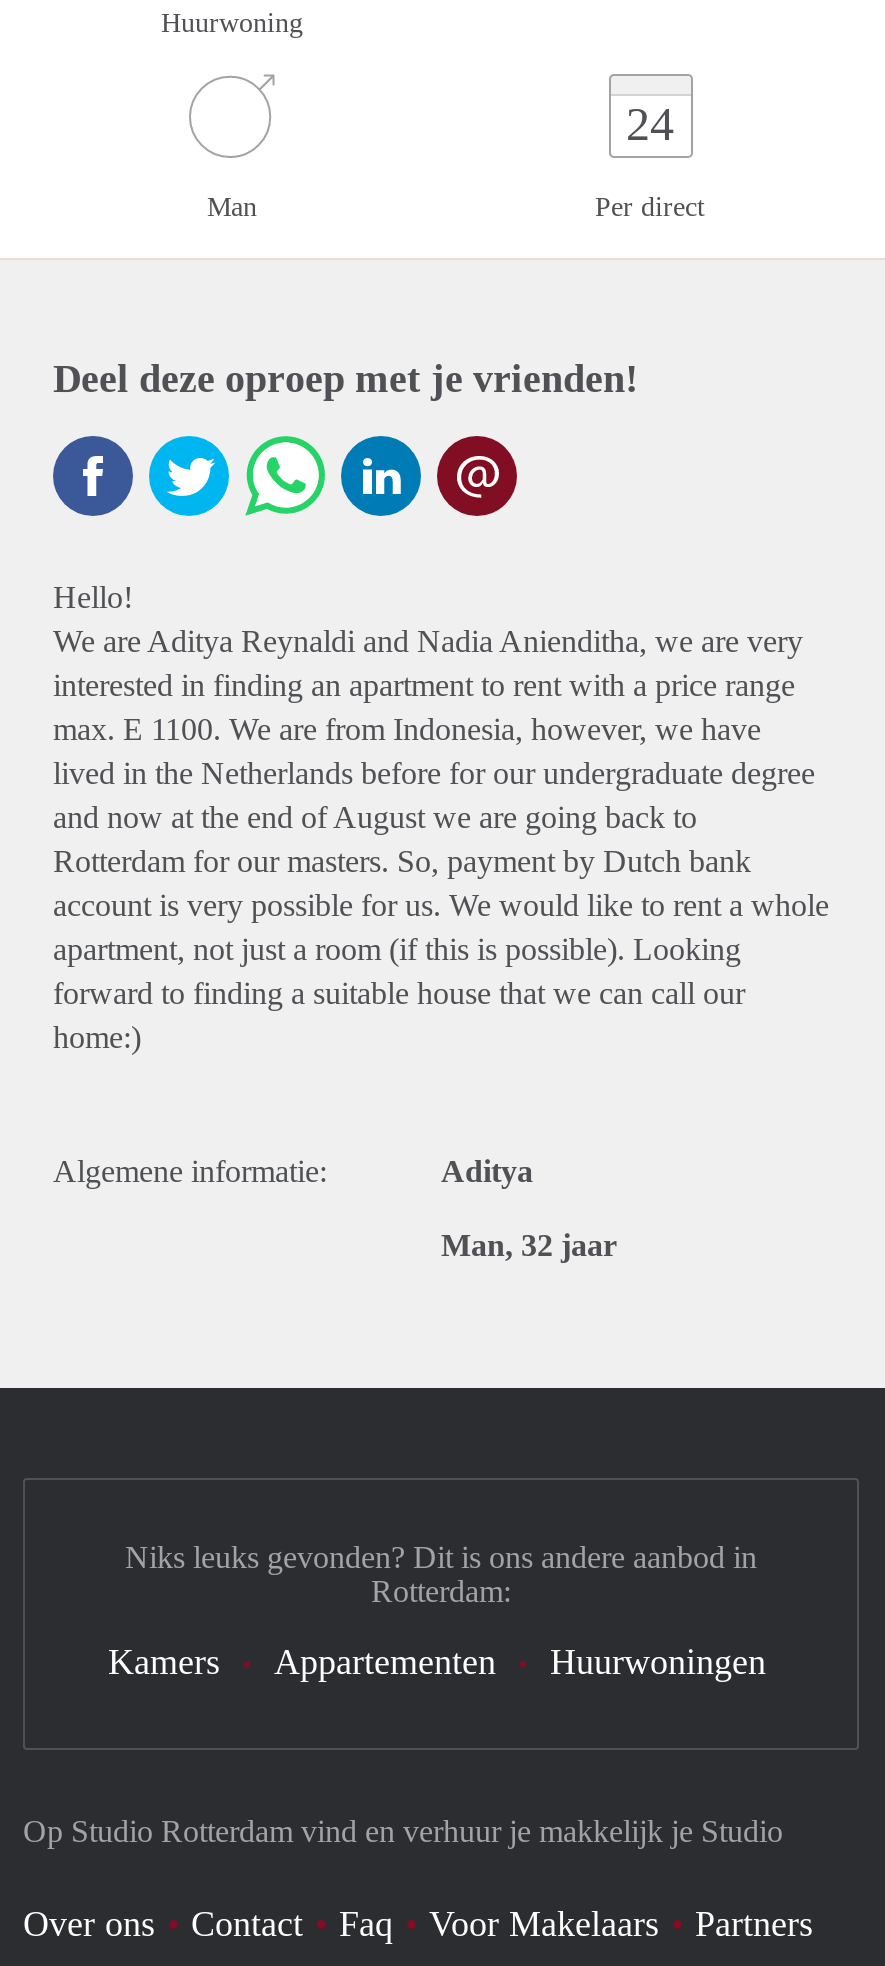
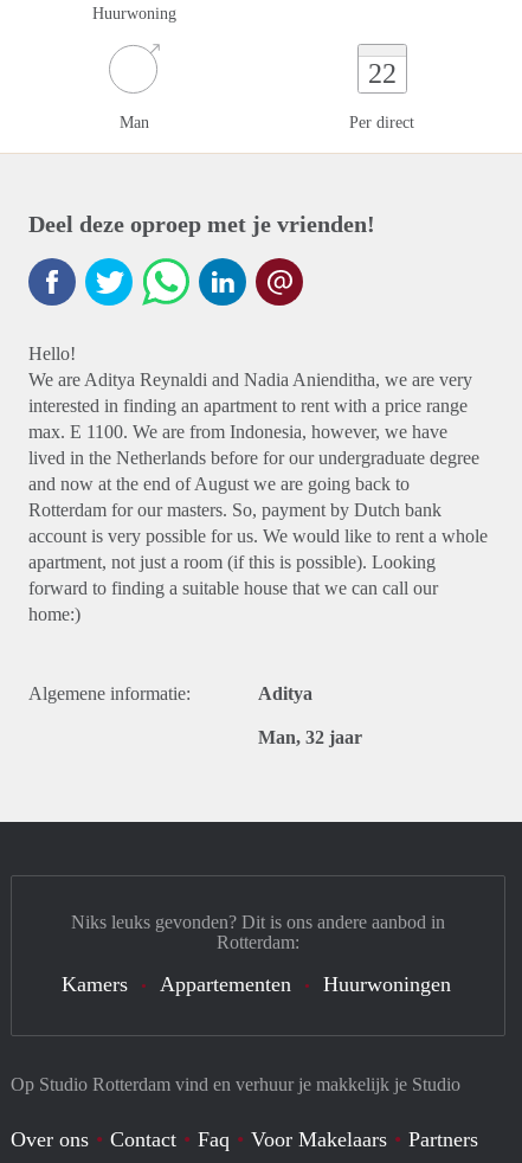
- 24
+ 22
